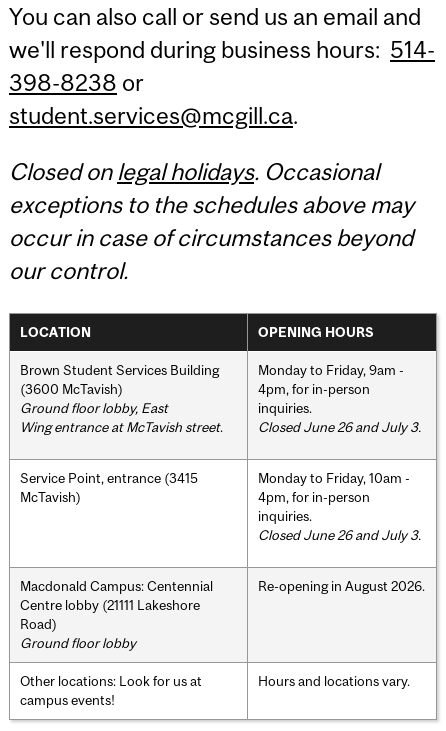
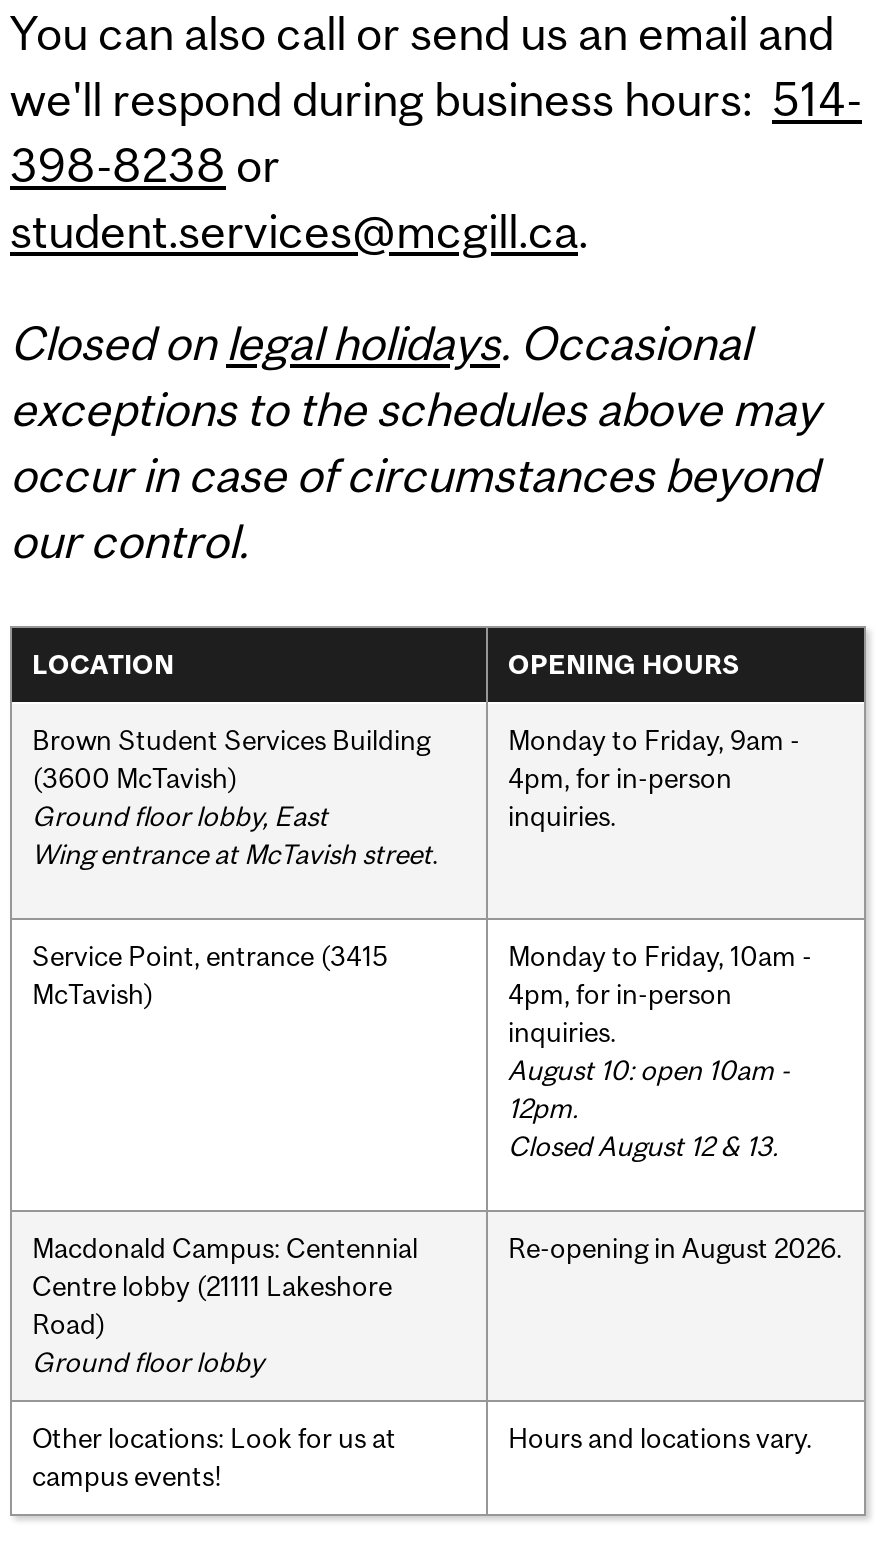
- Closed June 26 and July 3.

- Closed June 26 and July 3.
+ August 10: open 10am -
+ 12pm.
+ Closed August 12 & 13.
